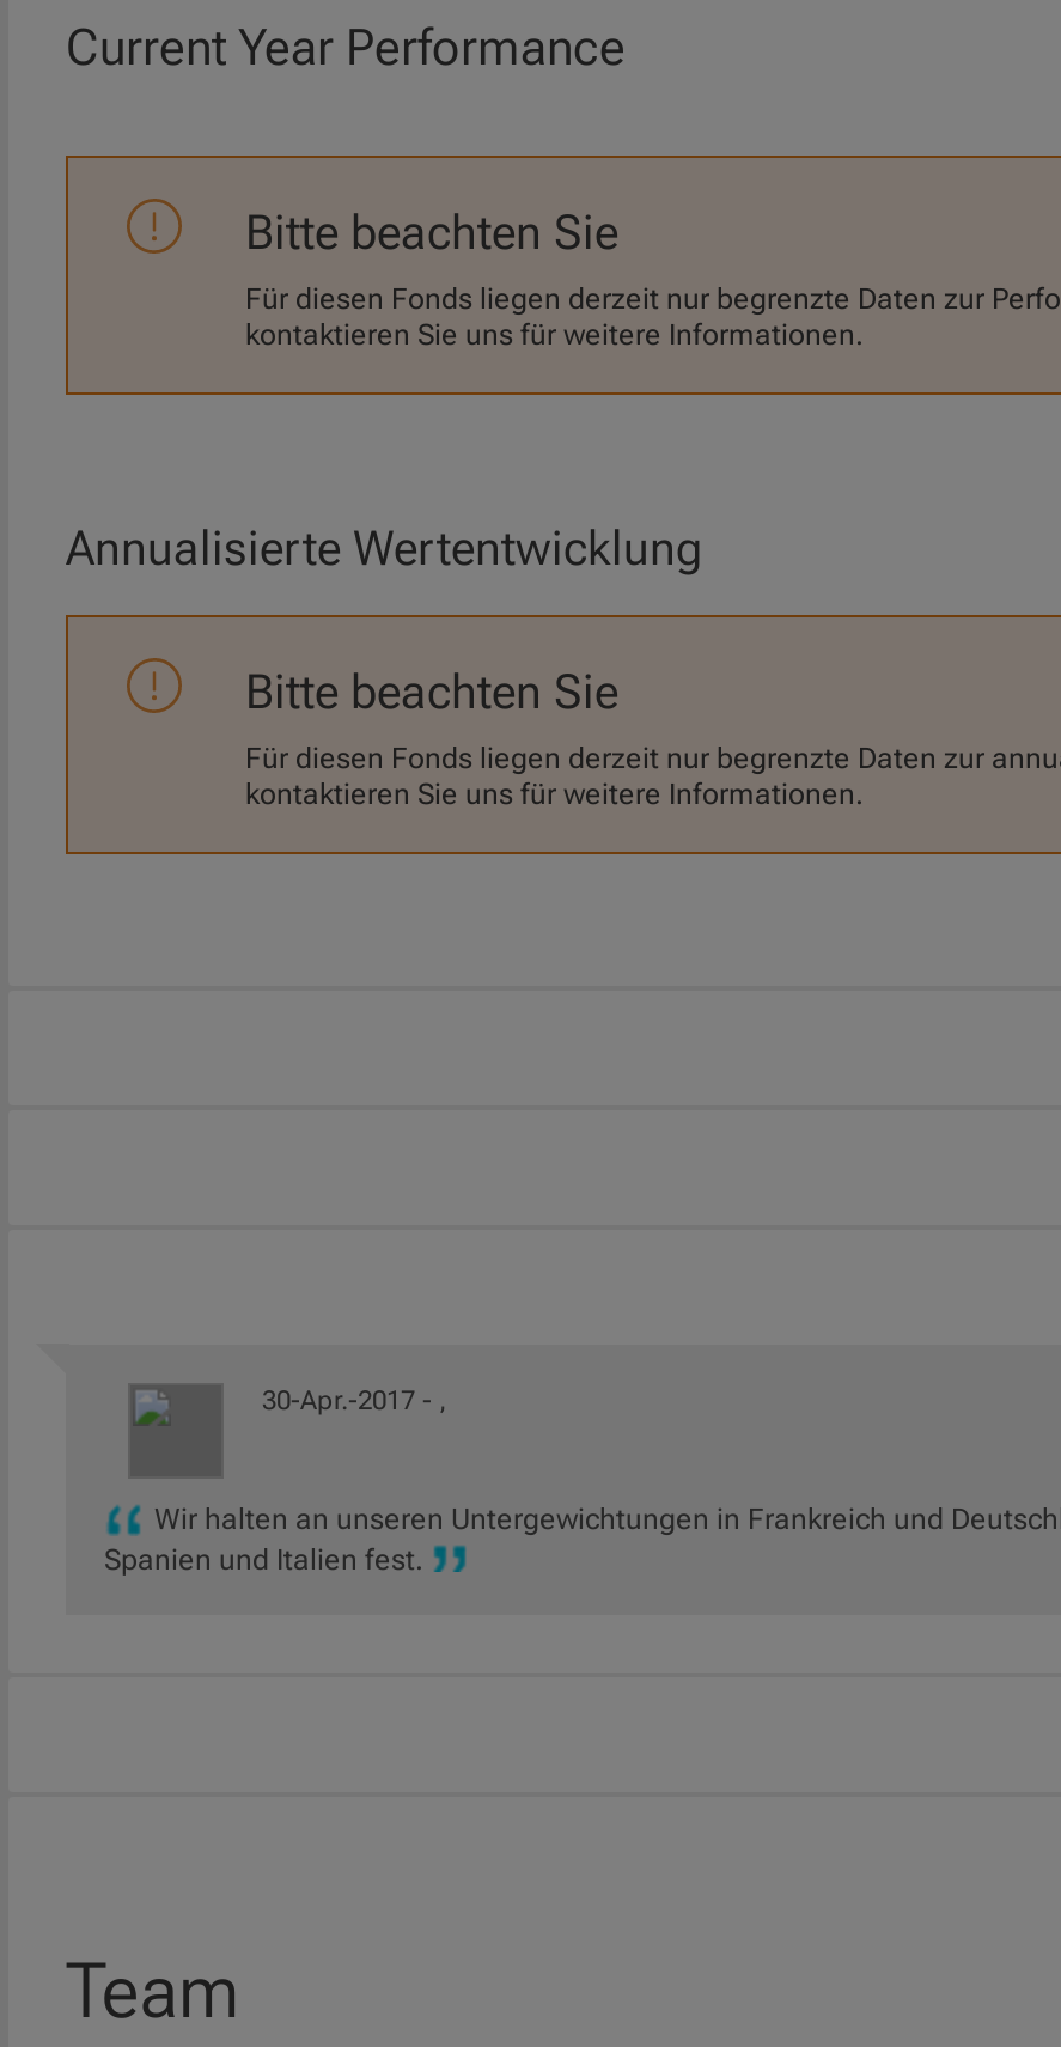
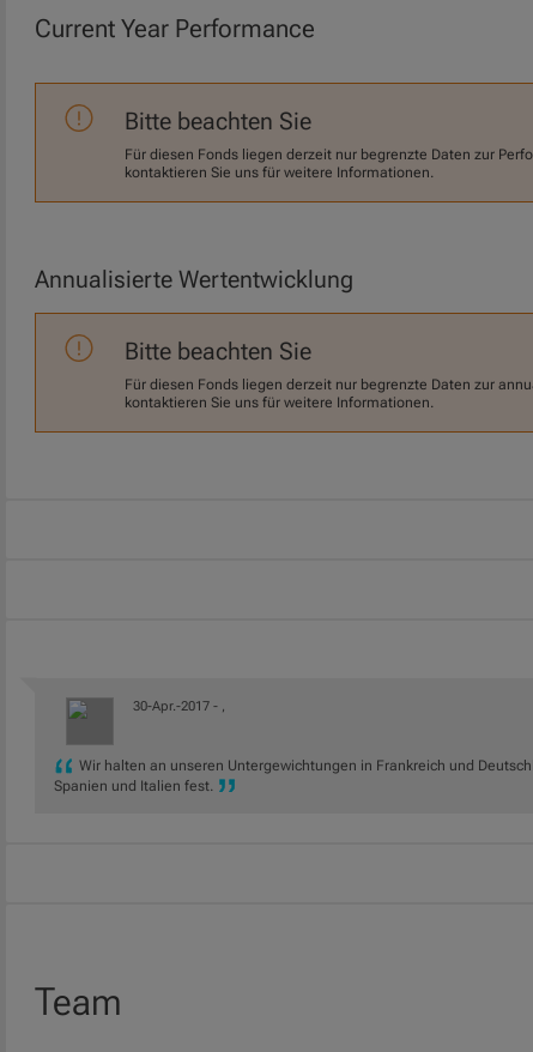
- 30-Apr.-2017 - ,
+ 30-Apr.-2017 -,
